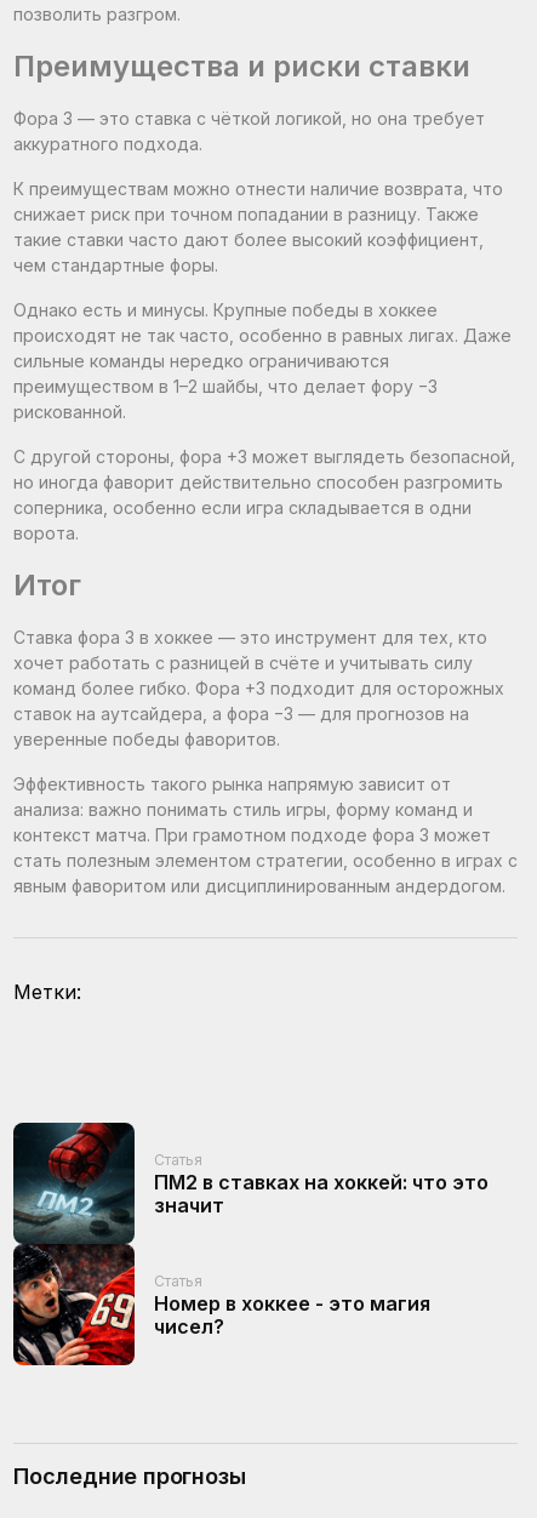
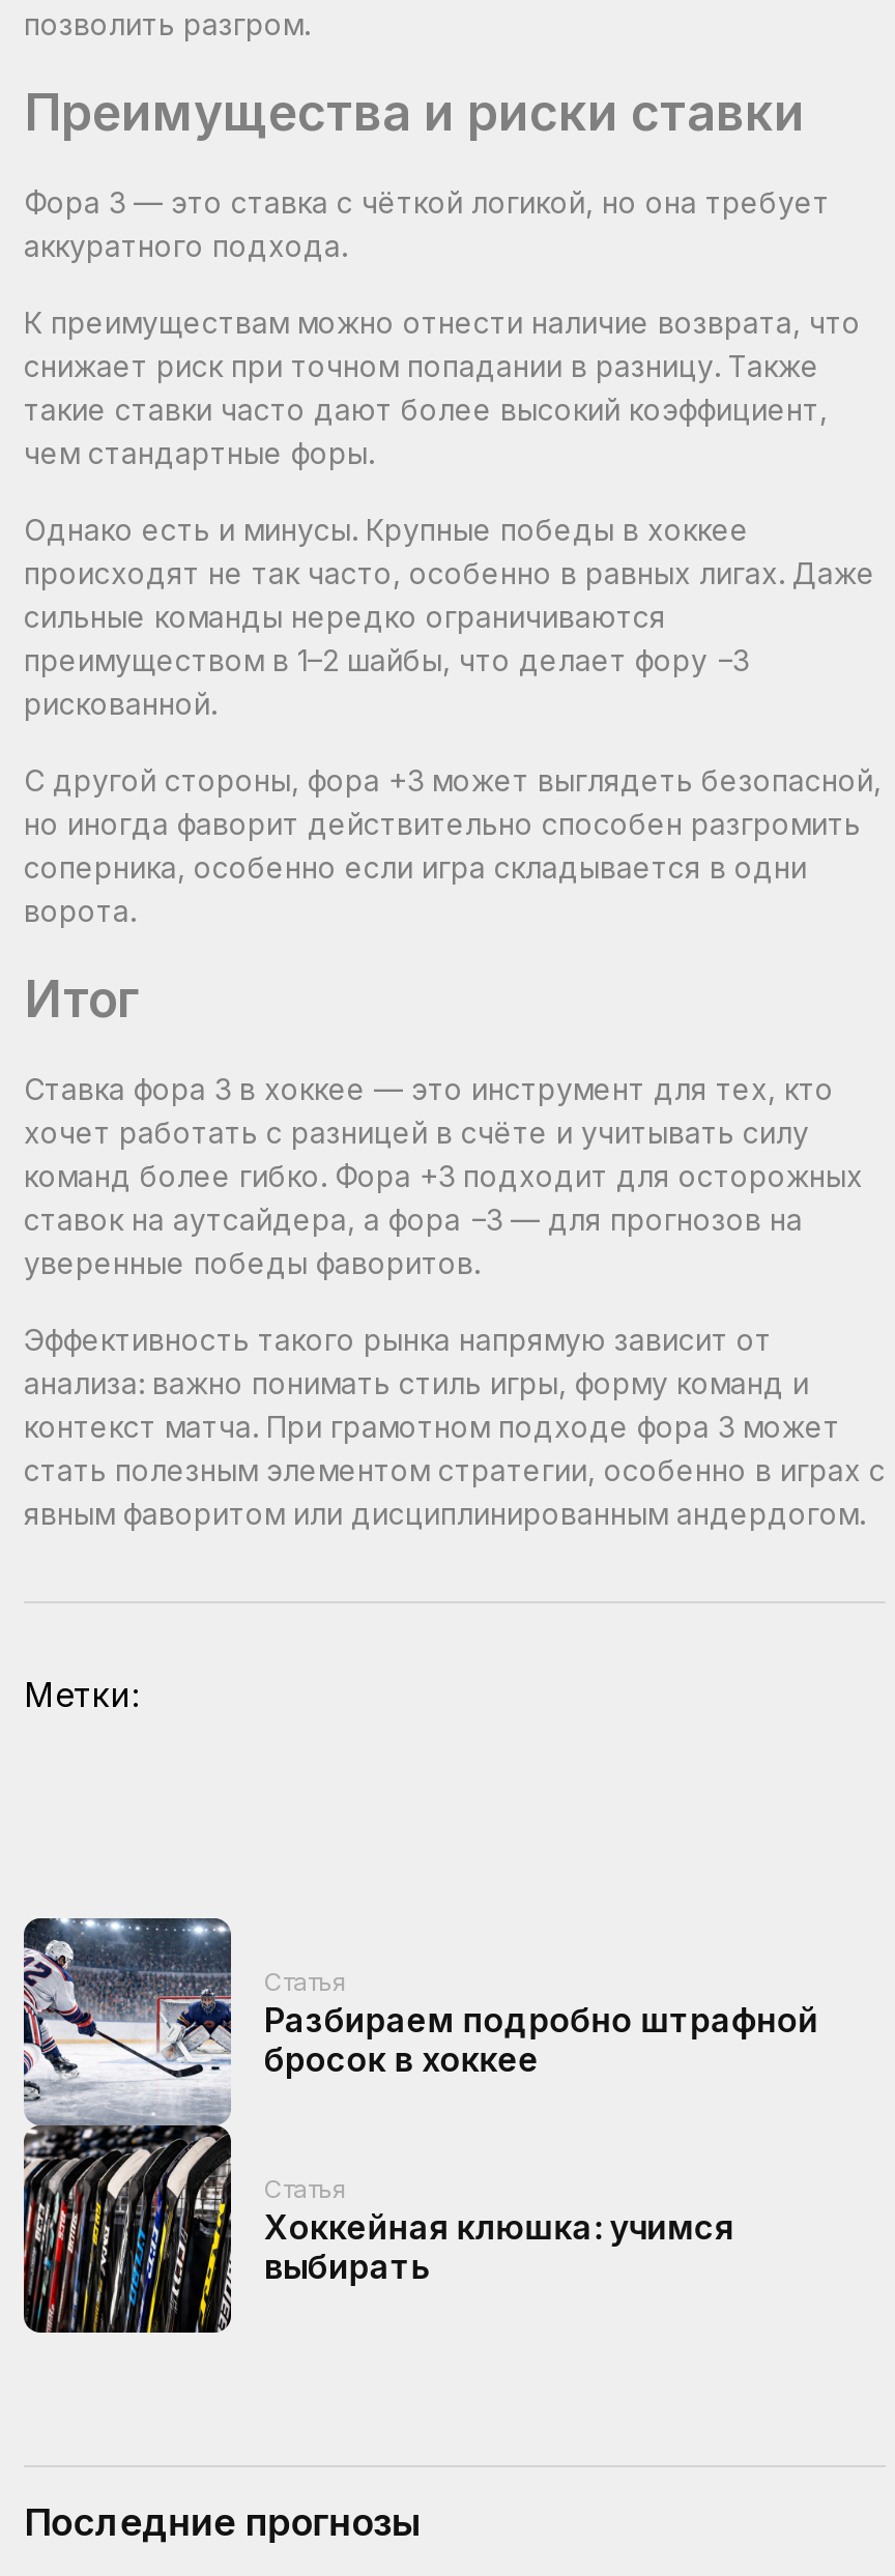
- [image]
- ПМ2 в ставках на хоккей: что это
- значит
+ [image]
+ Разбираем подробно штрафной
+ бросок в хоккее

- Номер в хоккее - это магия
- чисел?
+ Хоккейная клюшка: учимся
+ выбирать
